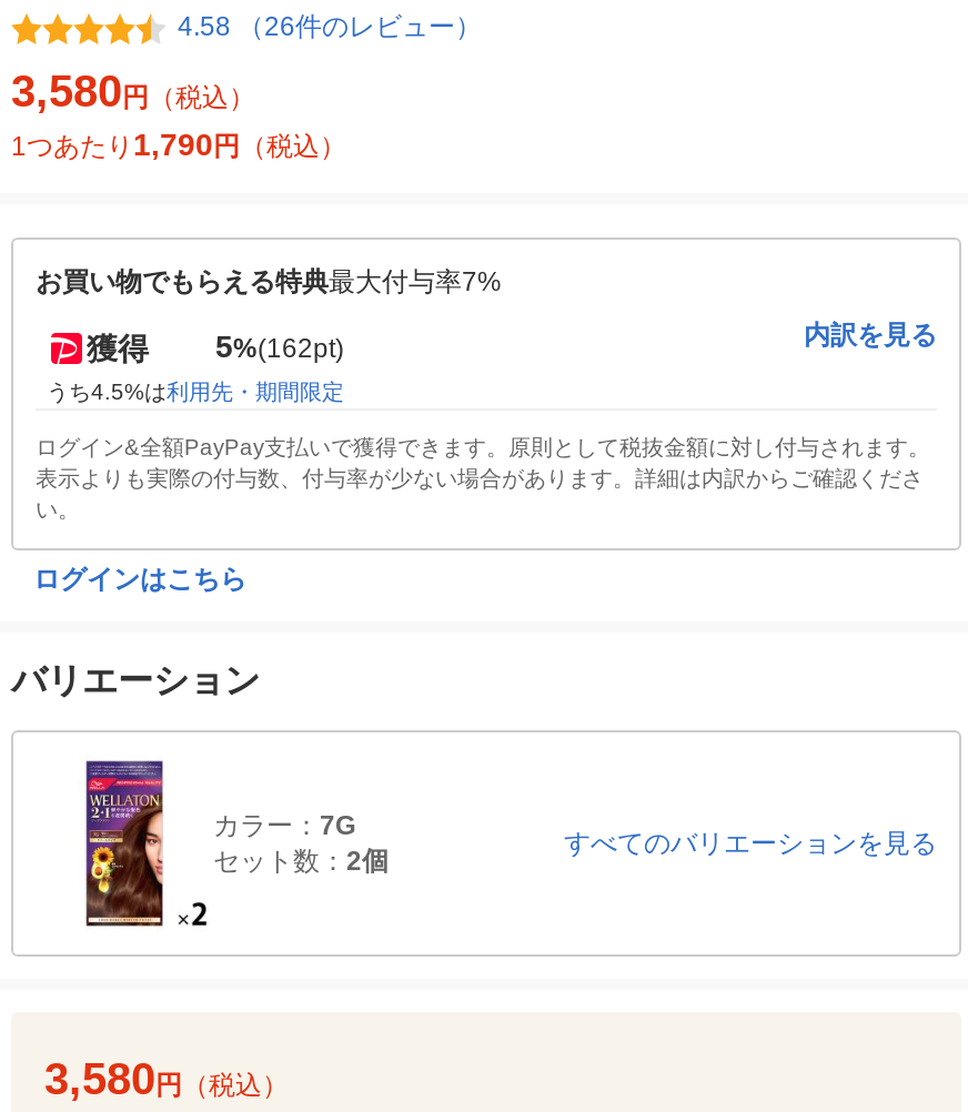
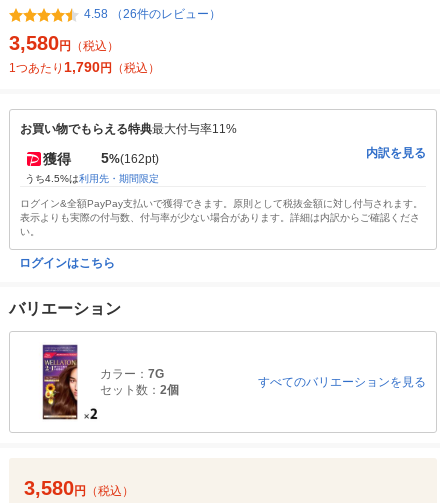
- お買い物でもらえる特典最大付与率7%
+ お買い物でもらえる特典最大付与率11%
